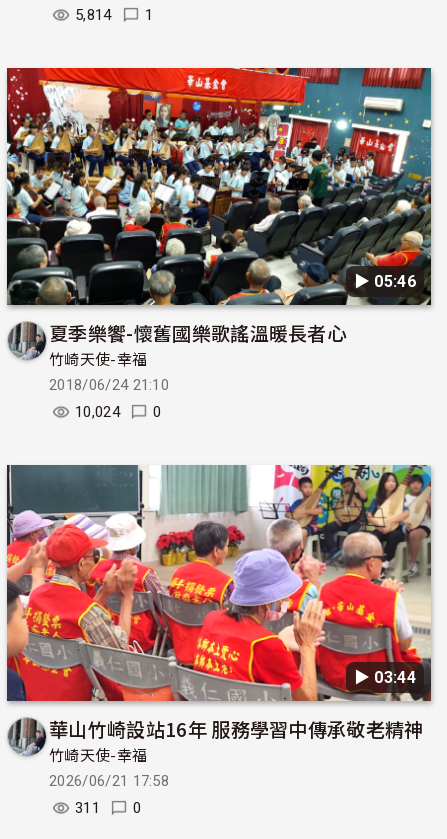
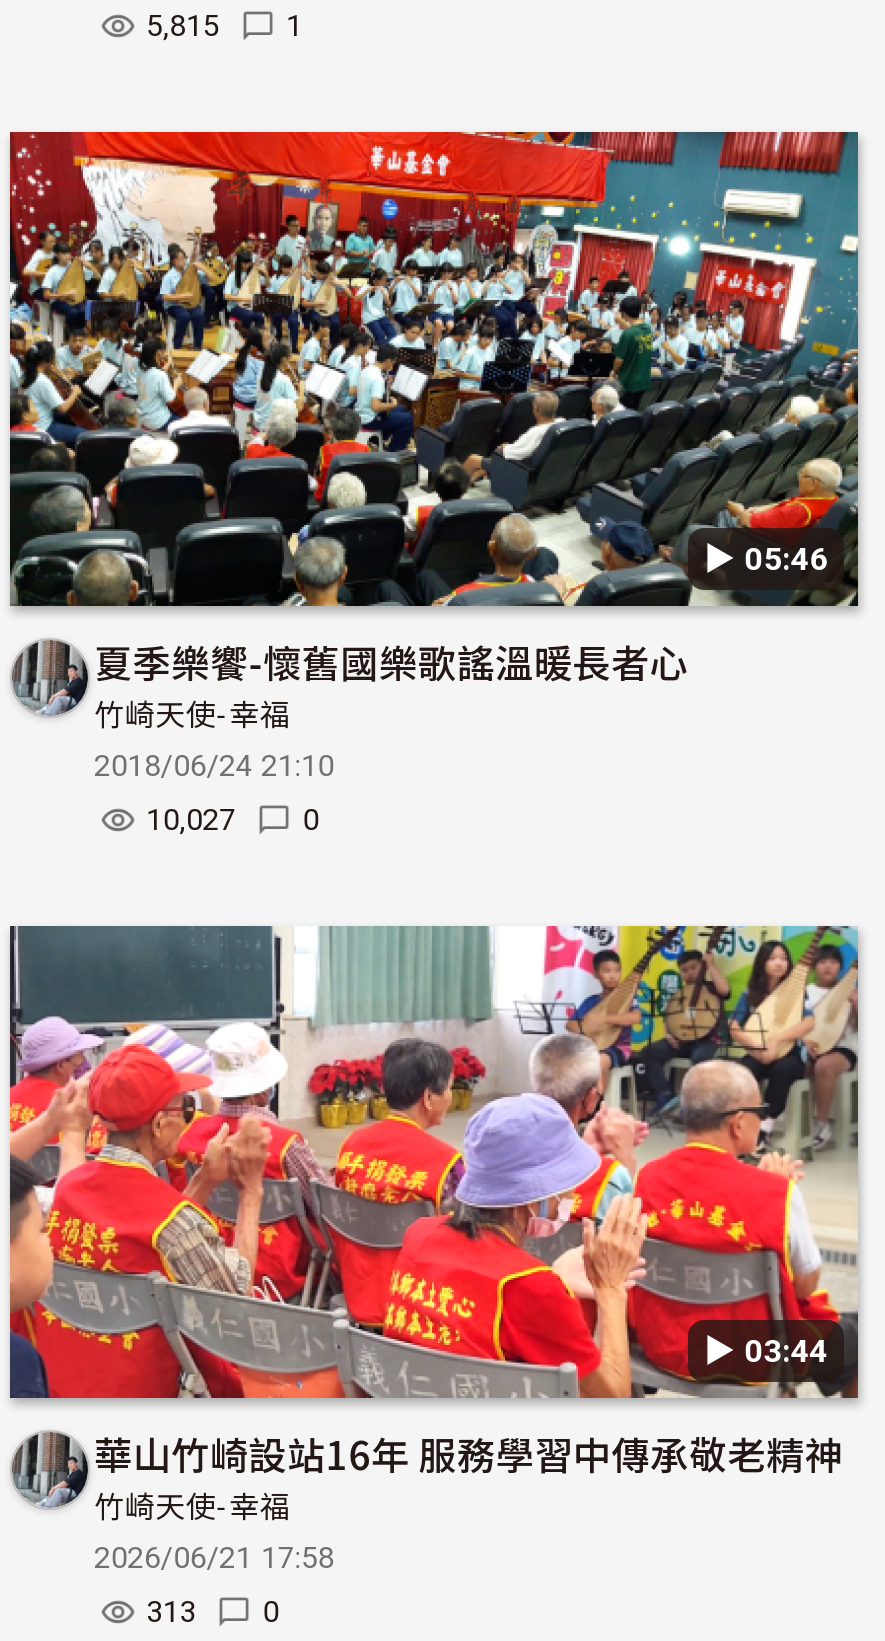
- 5,814 1
+ 5,815 1

- 10,024 0
+ 10,027 0

- 311 0
+ 313 0
